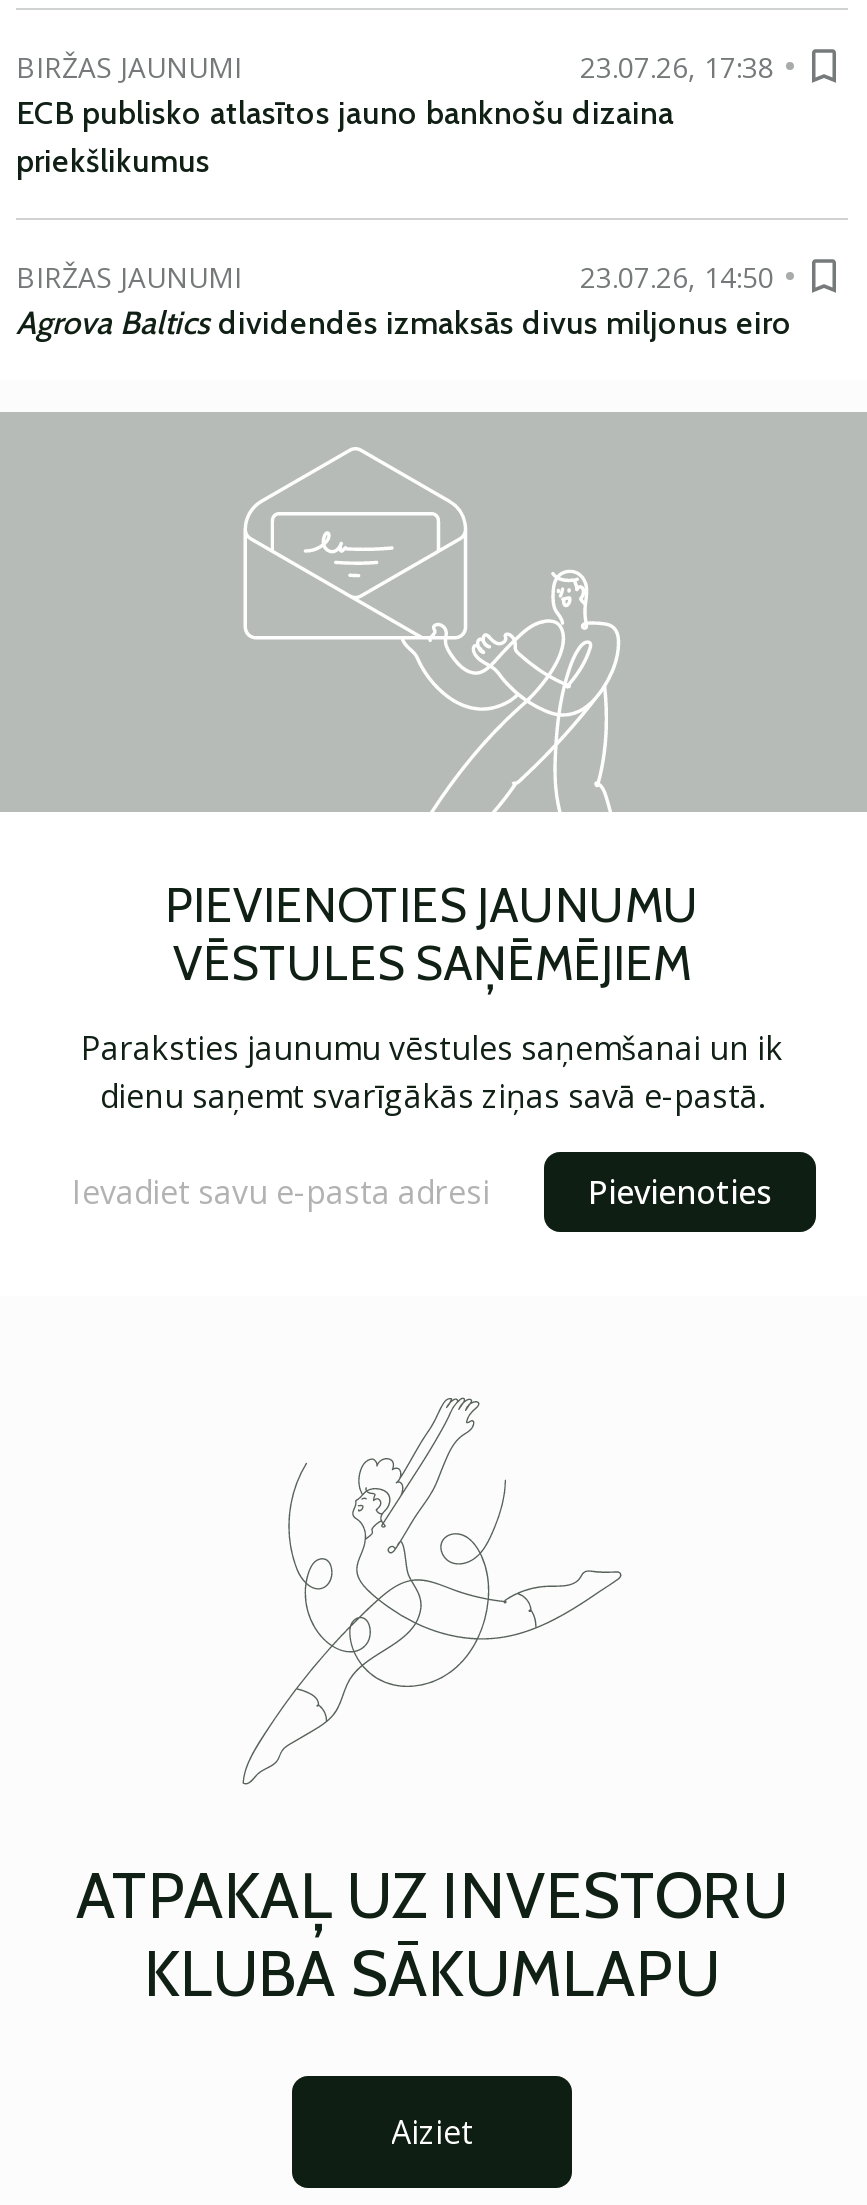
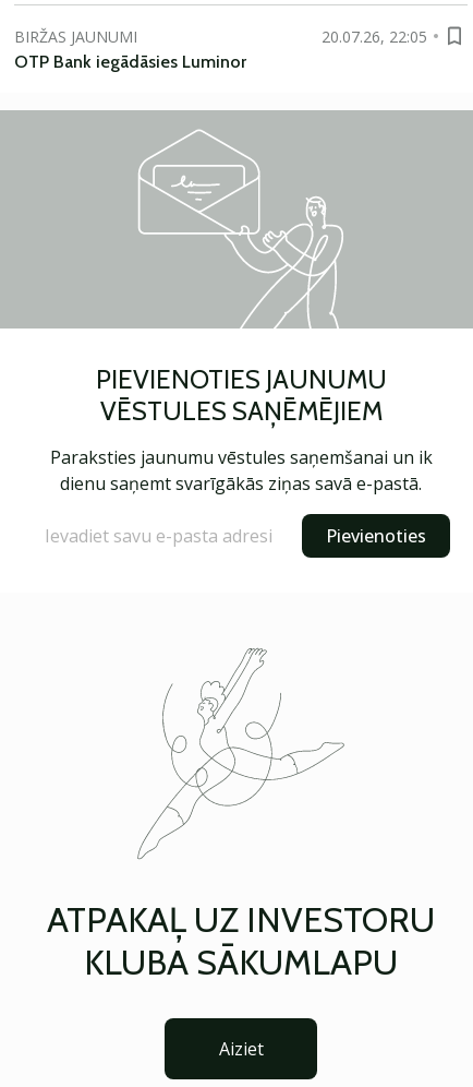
- 23.07.26, 17:38
- ECB publisko atlasītos jauno banknošu dizaina
- priekšlikumus
- BIRŽAS JAUNUMI
- 23.07.26, 14:50
- Agrova Baltics dividendēs izmaksās divus miljonus eiro
+ 20.07.26, 22:05
+ OTP Bank iegādāsies Luminor
